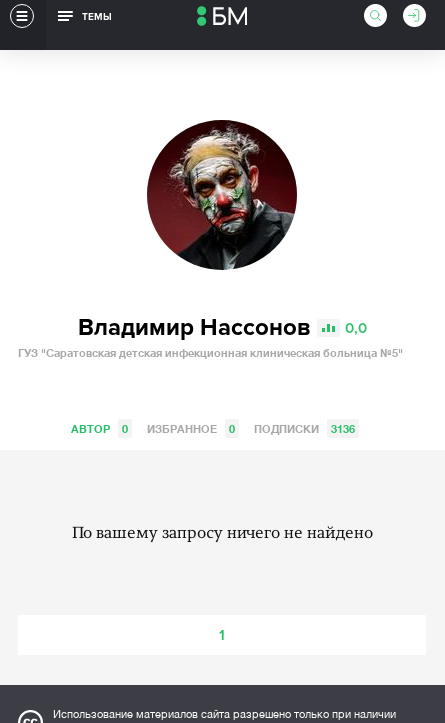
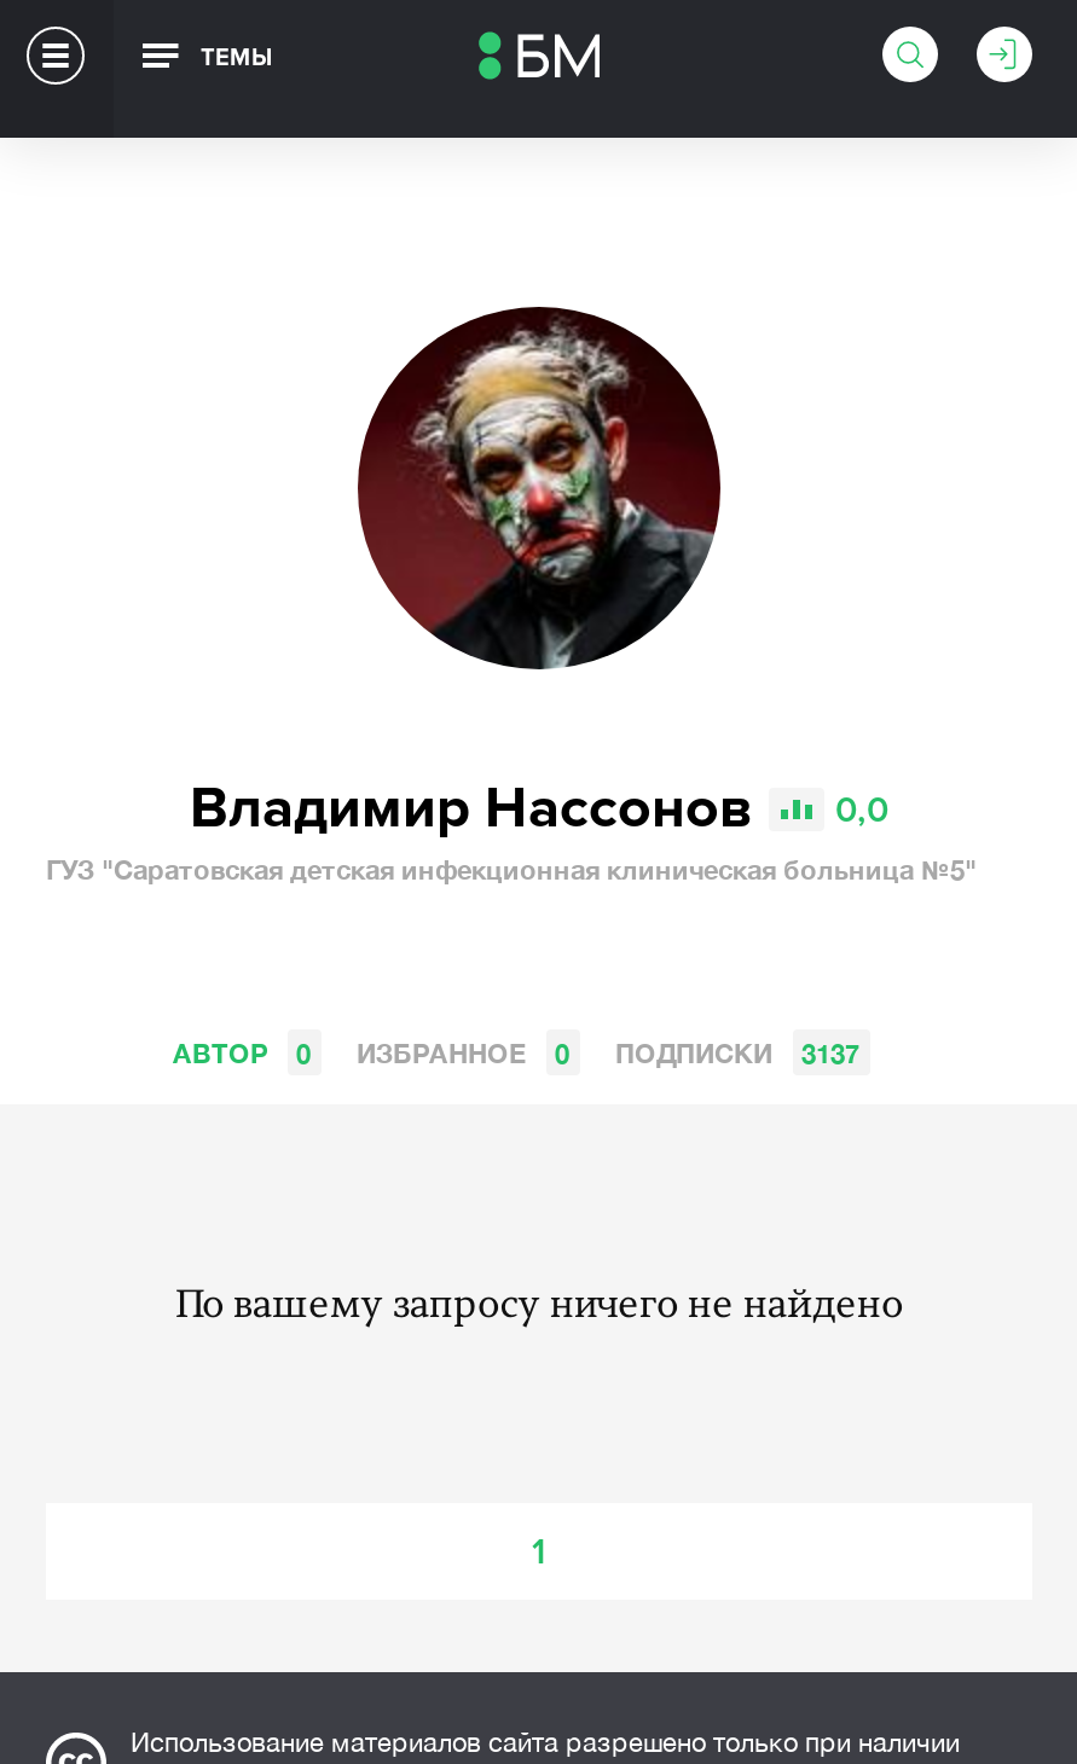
- АВТОР 0 ИЗБРАННОЕ 0 ПОДПИСКИ 3136
+ АВТОР 0 ИЗБРАННОЕ 0 ПОДПИСКИ 3137
